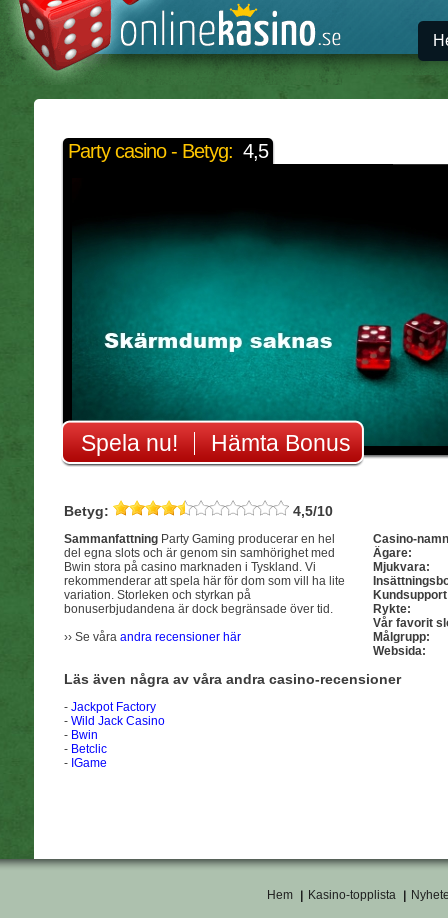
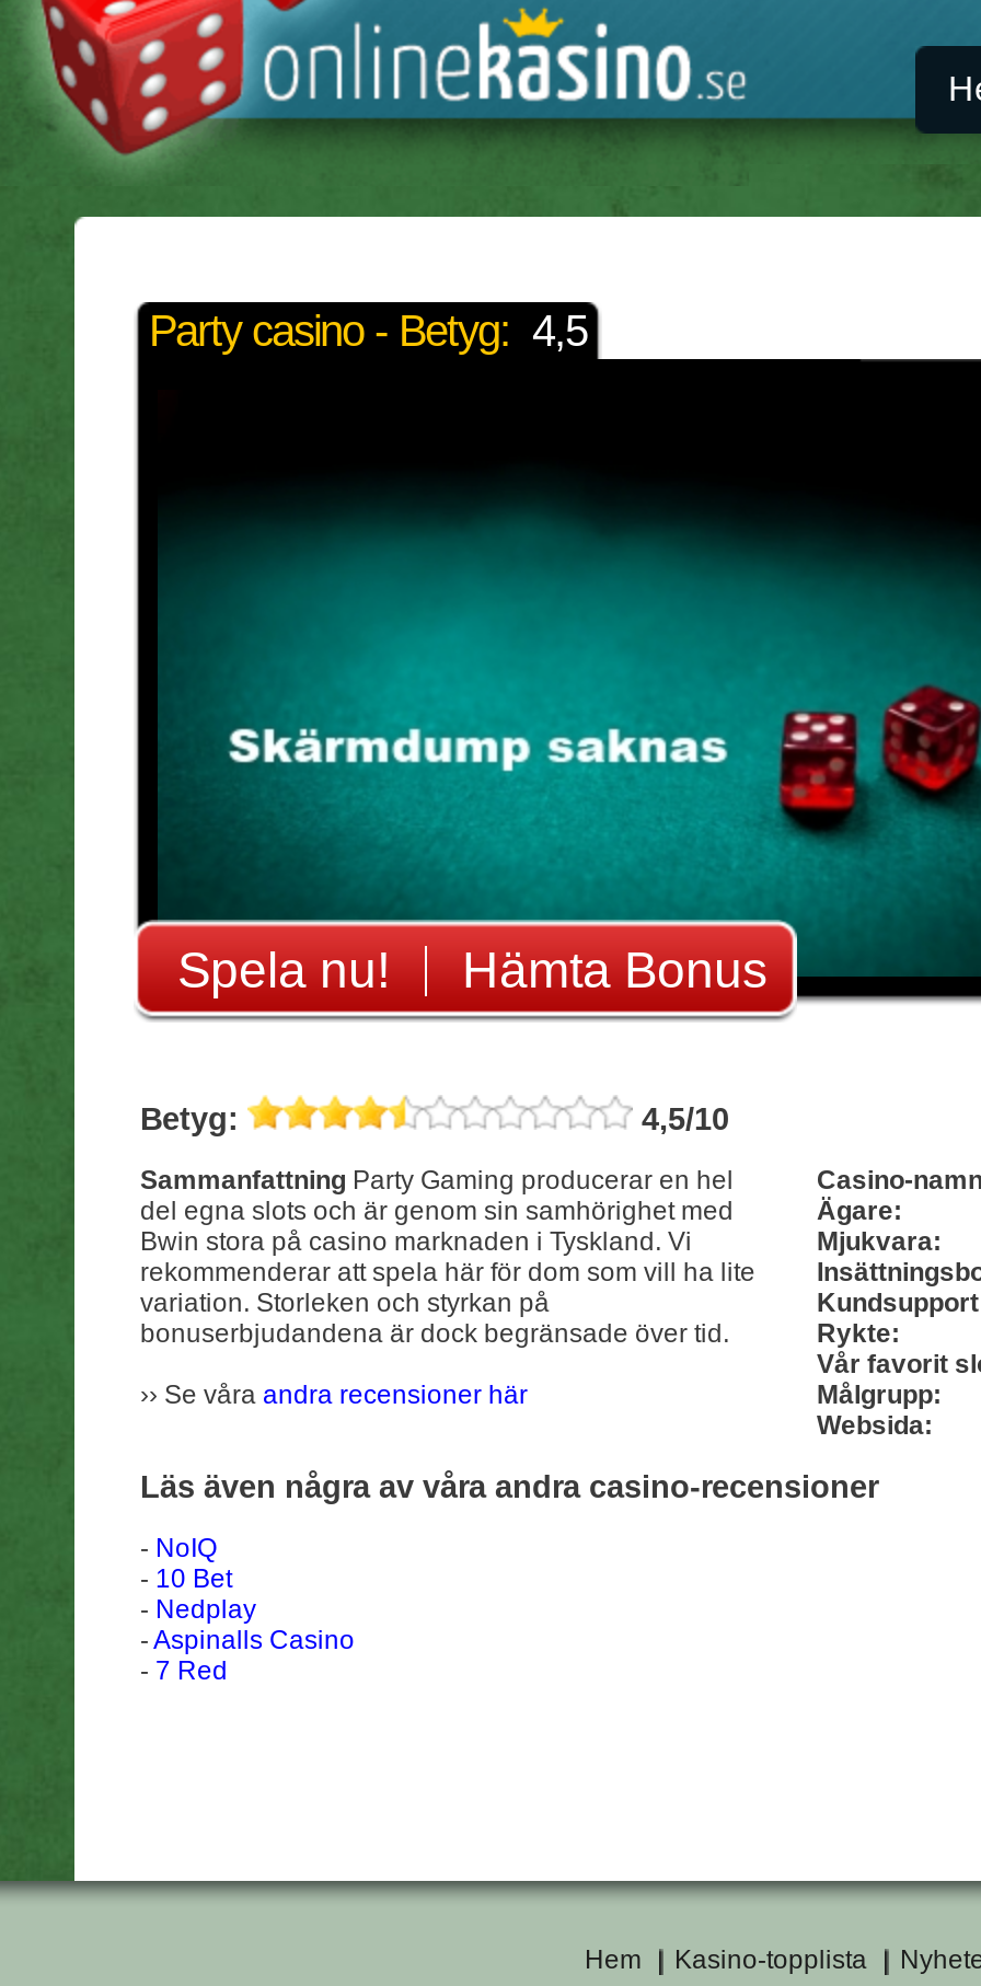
- - Jackpot Factory
- - Wild Jack Casino
- - Bwin
- - Betclic
- - IGame
+ - NoIQ
+ - 10 Bet
+ - Nedplay
+ - Aspinalls Casino
+ - 7 Red
